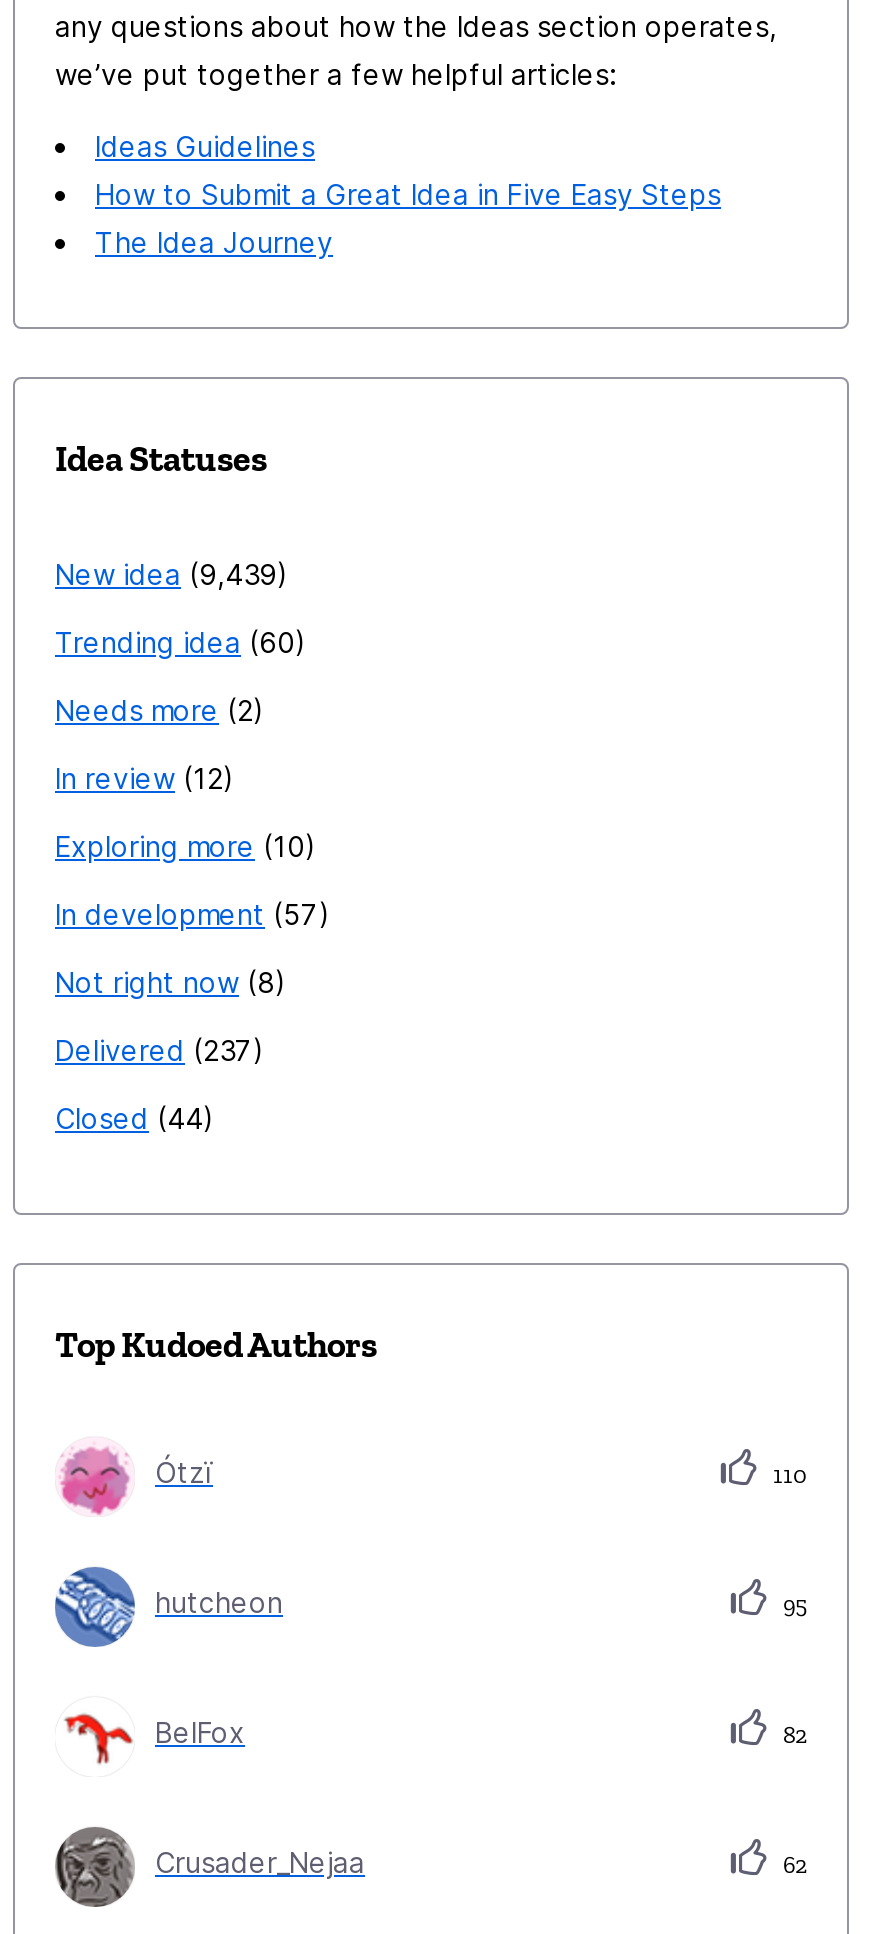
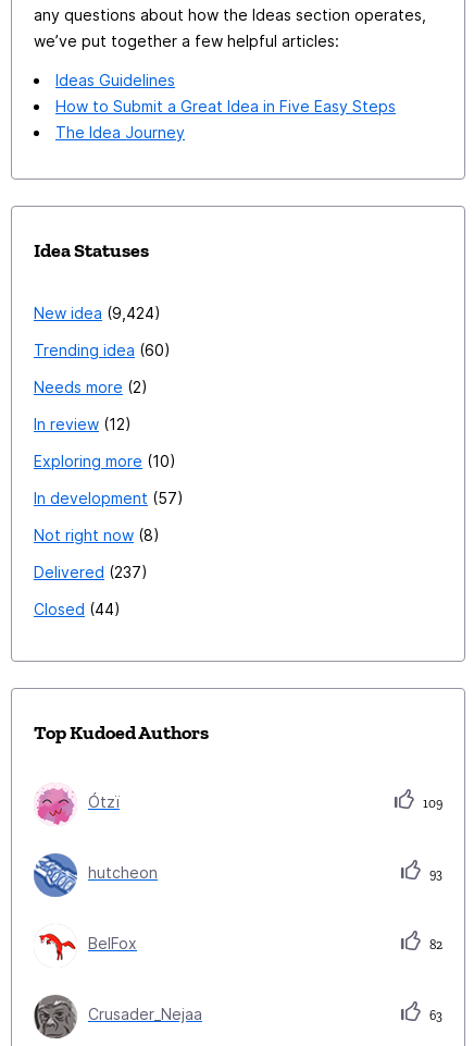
- New idea 9,439
+ New idea 9,424

- 110
+ 109

- 95
+ 93

- 62
+ 63
